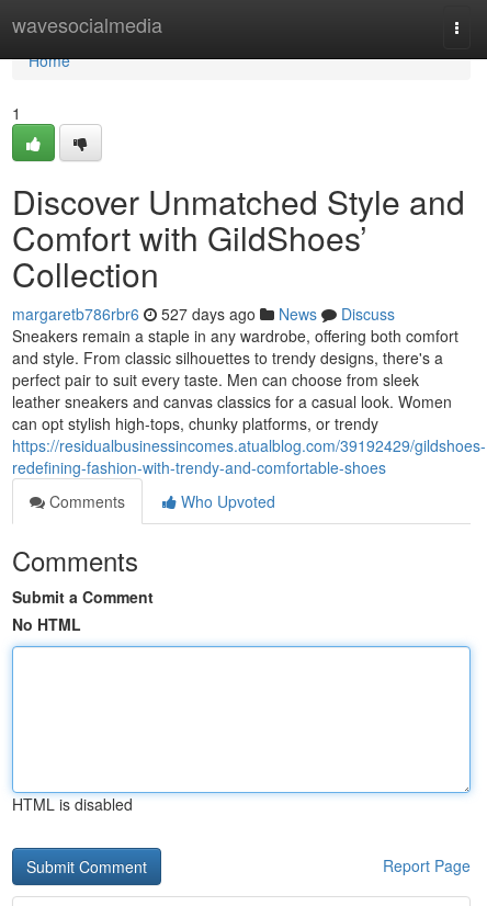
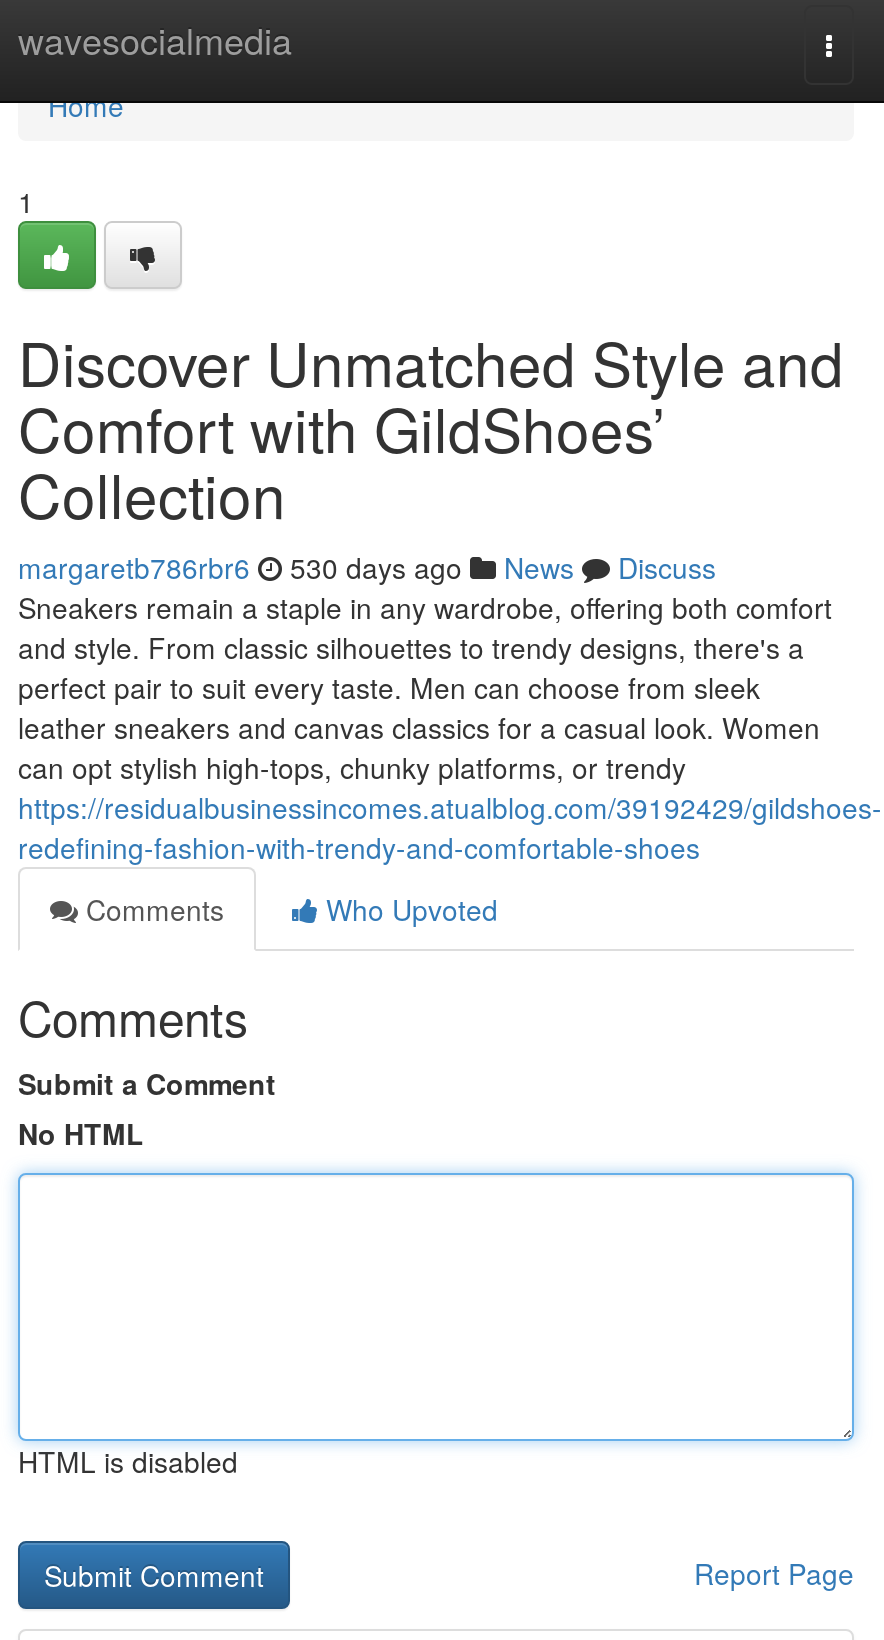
- margaretb786rbr6 527 days ago News Discuss
+ margaretb786rbr6 530 days ago News Discuss
